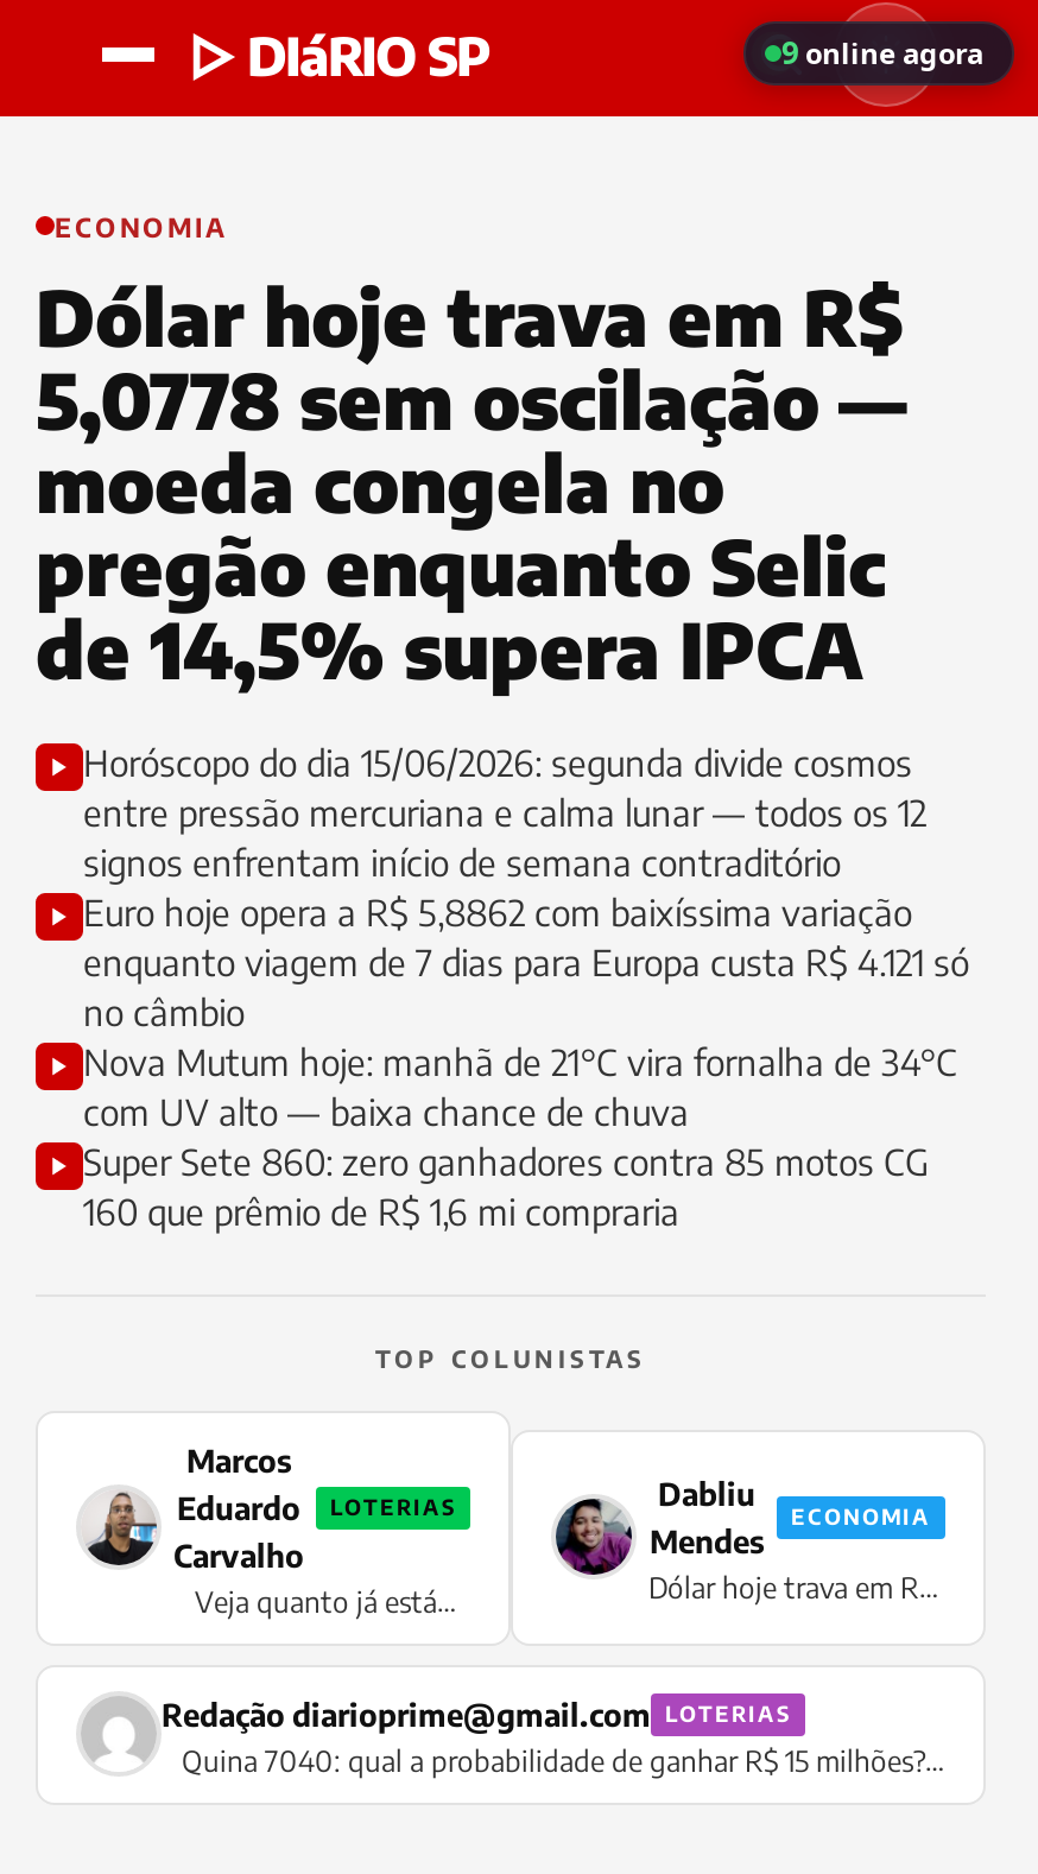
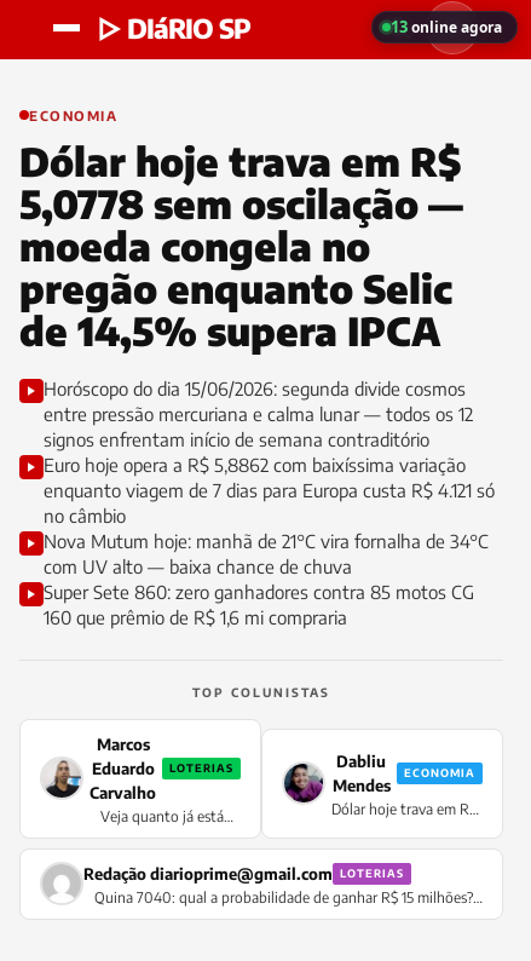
- 9 online agora
+ 13 online agora
